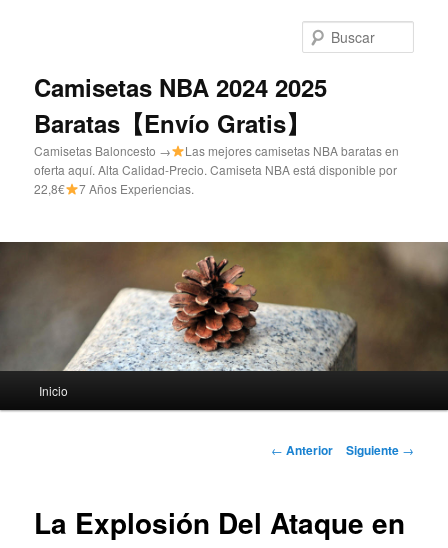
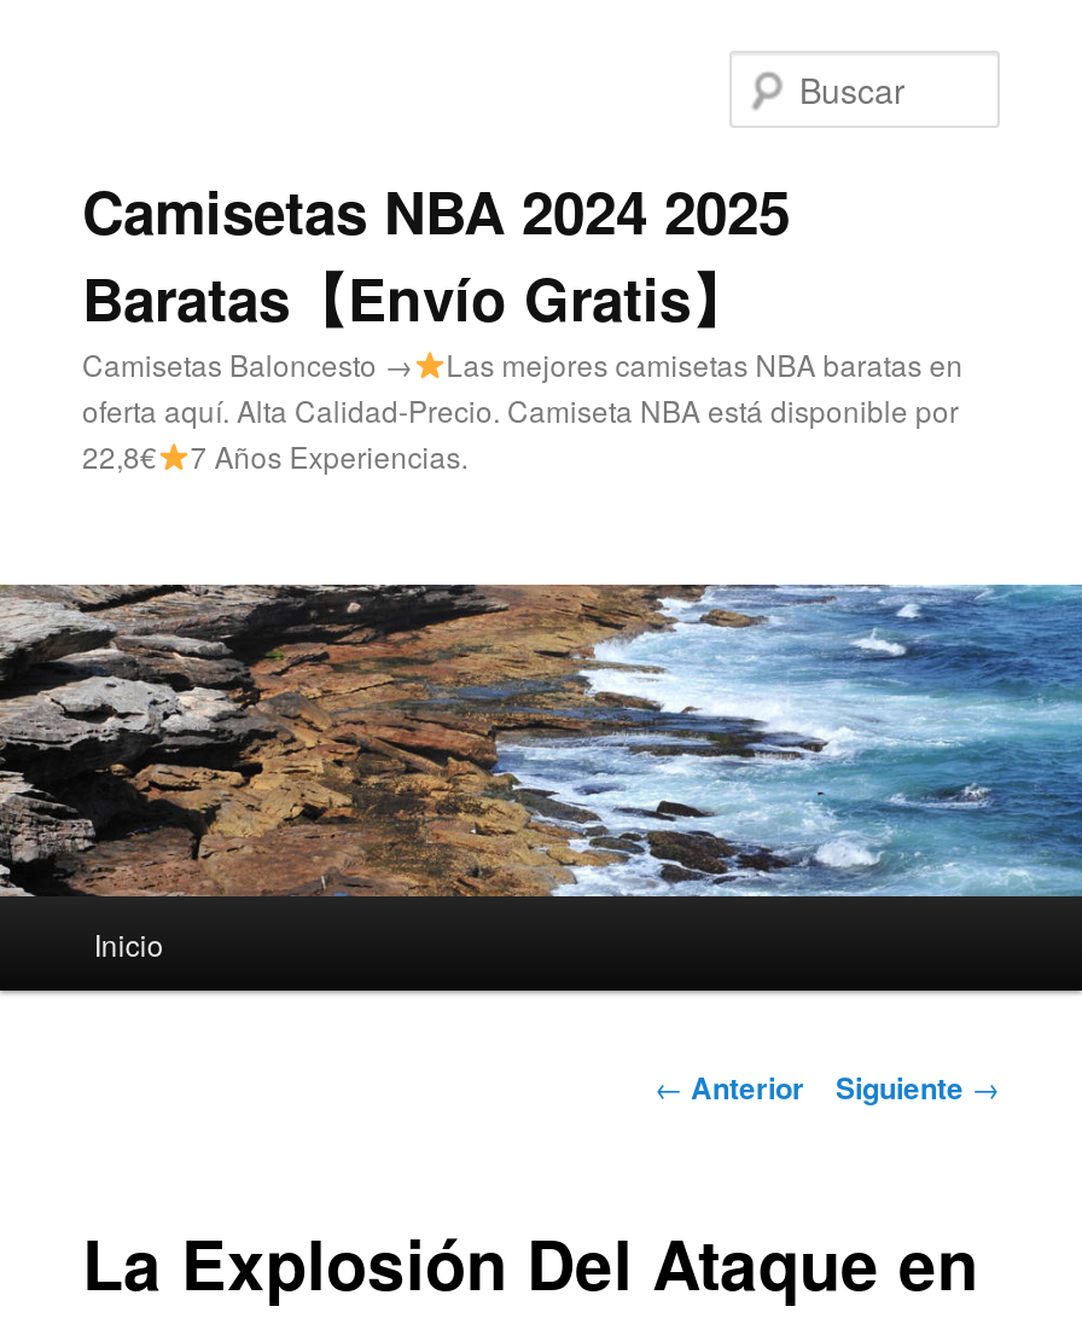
- [image]
+ [image]
